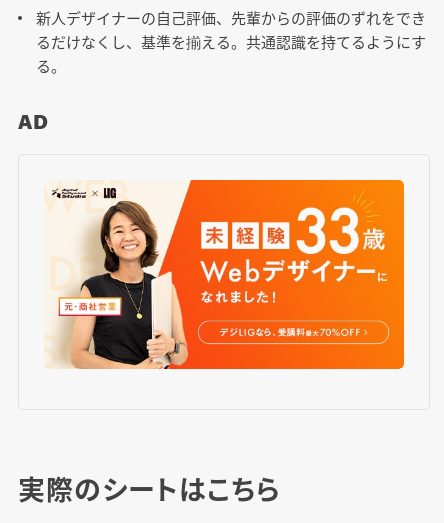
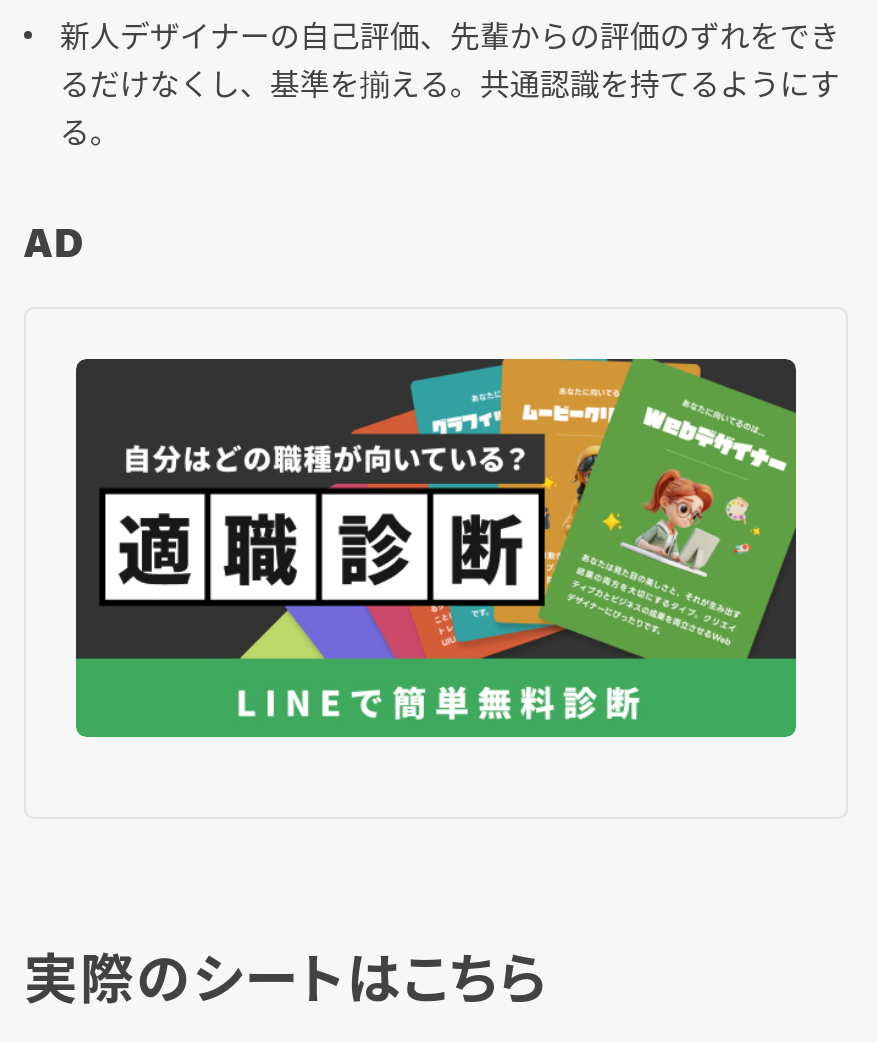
- [image]
+ [image]
